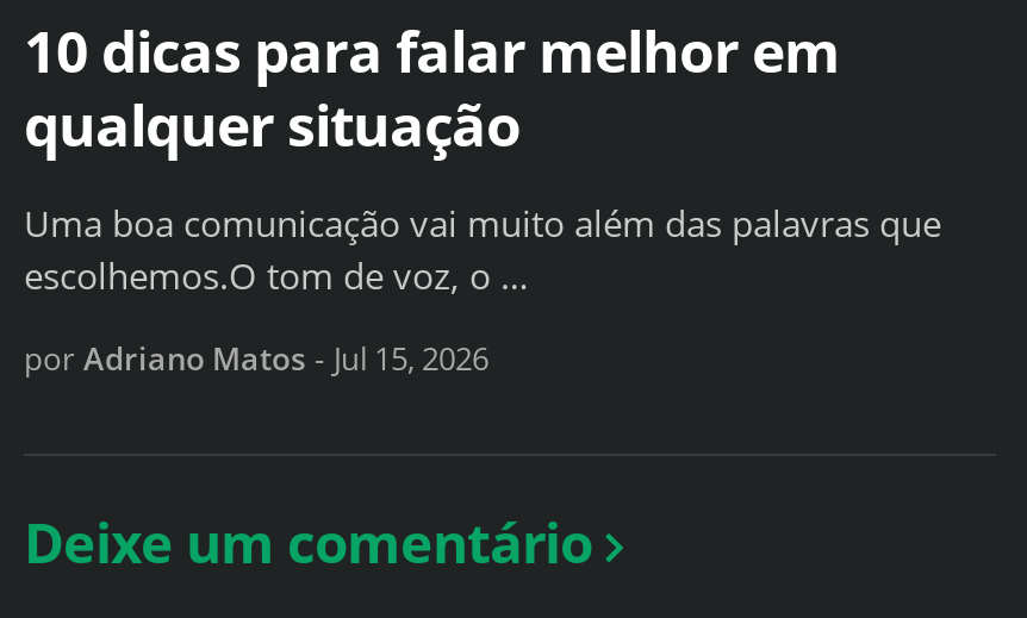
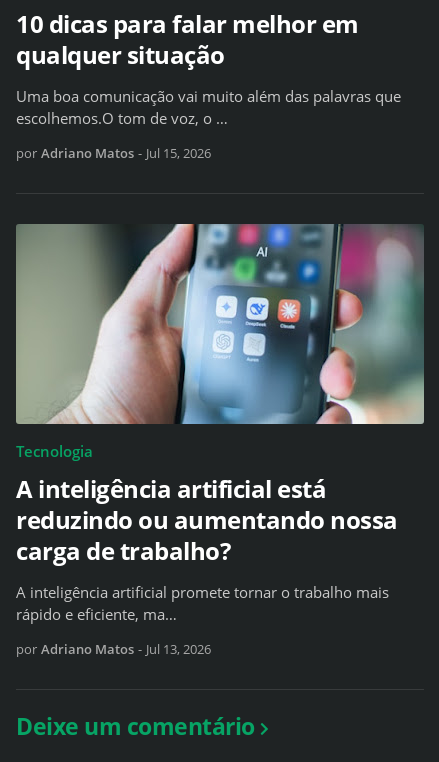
+ [image]
+ Tecnologia
+ A inteligência artificial está
+ reduzindo ou aumentando nossa
+ carga de trabalho?
+ A inteligência artificial promete tornar o trabalho mais
+ rápido e eficiente, ma…
+ por Adriano Matos - Jul 13, 2026
